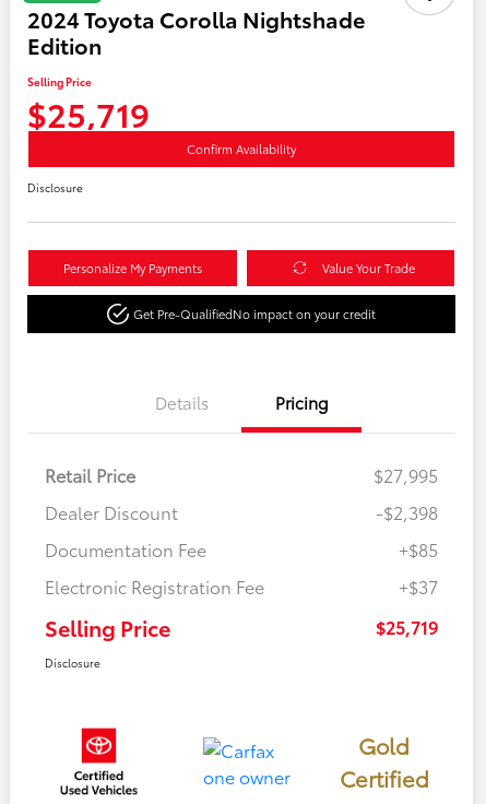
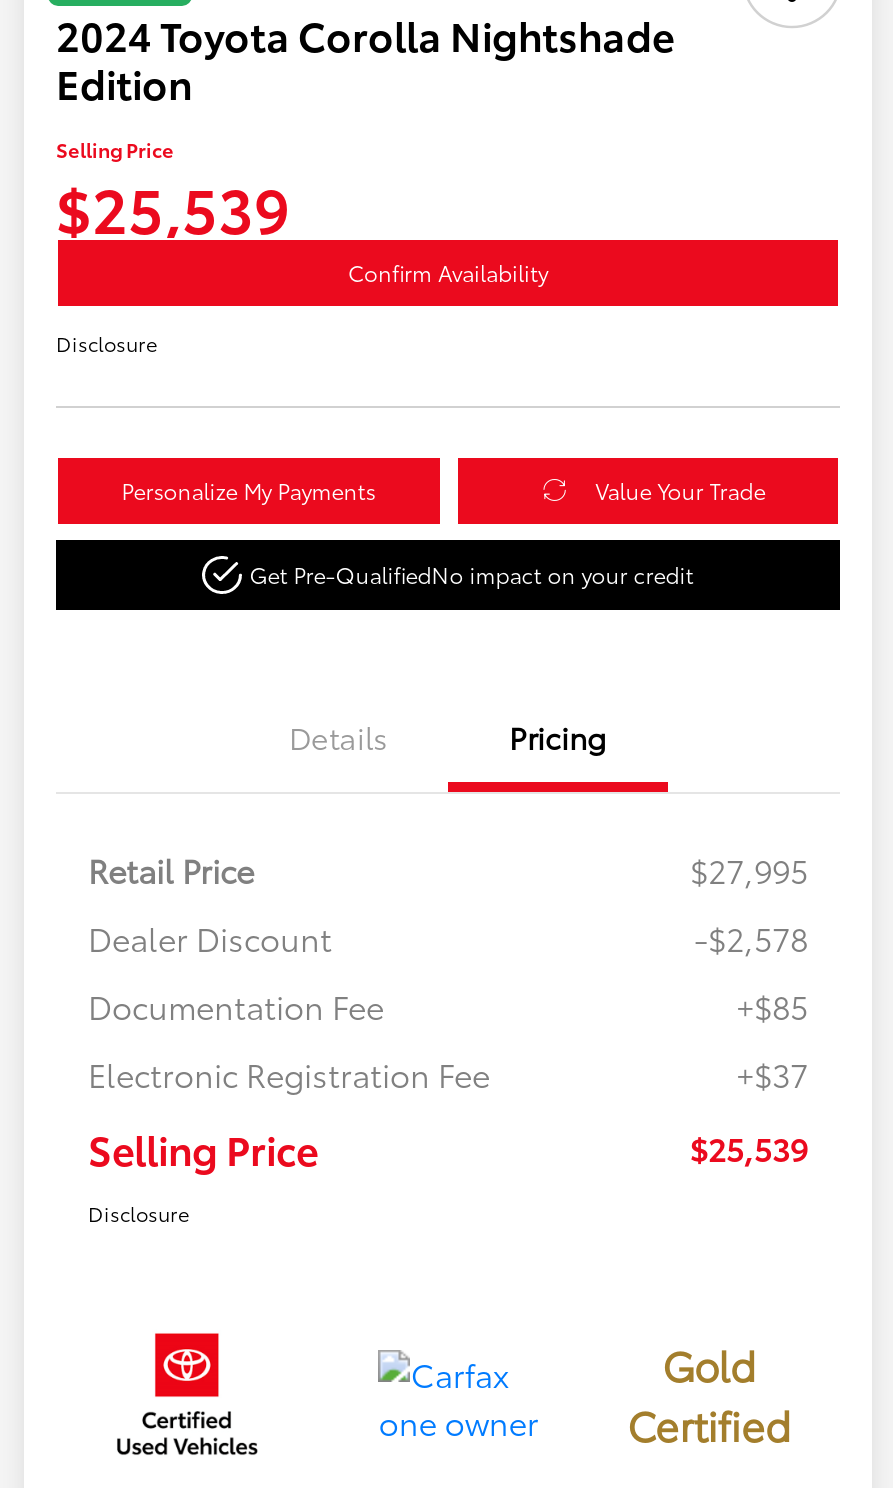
- $25,719
+ $25,539

- -$2,398
+ -$2,578

- $25,719
+ $25,539
